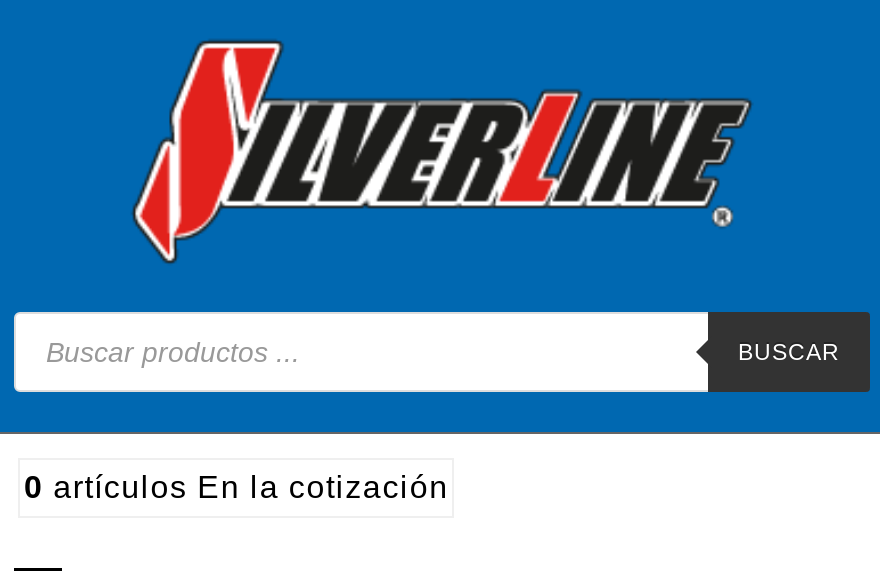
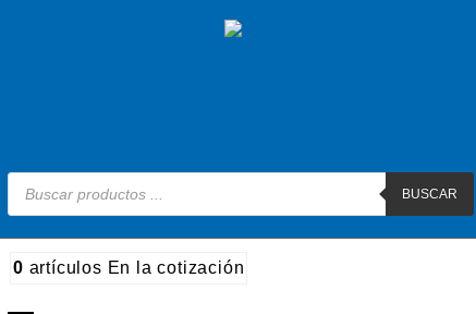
- [image]
